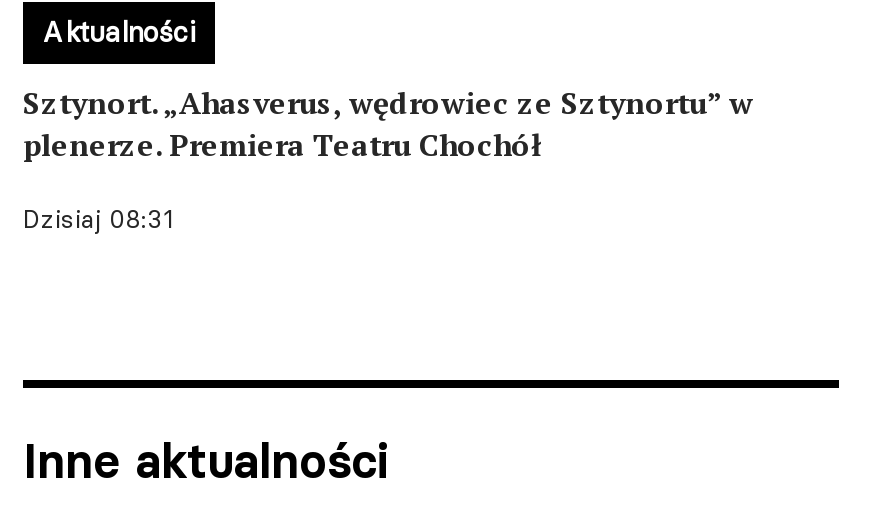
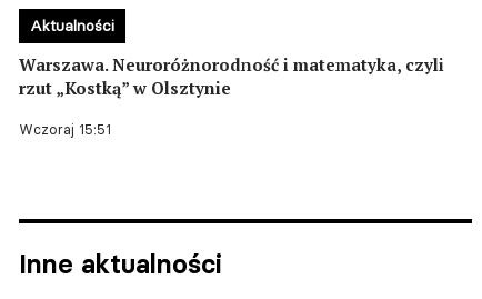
- Sztynort. „Ahasverus, wędrowiec ze Sztynortu” w
- plenerze. Premiera Teatru Chochół
+ Warszawa. Neuroróżnorodność i matematyka, czyli
+ rzut „Kostką” w Olsztynie

- Dzisiaj 08:31
+ Wczoraj 15:51
